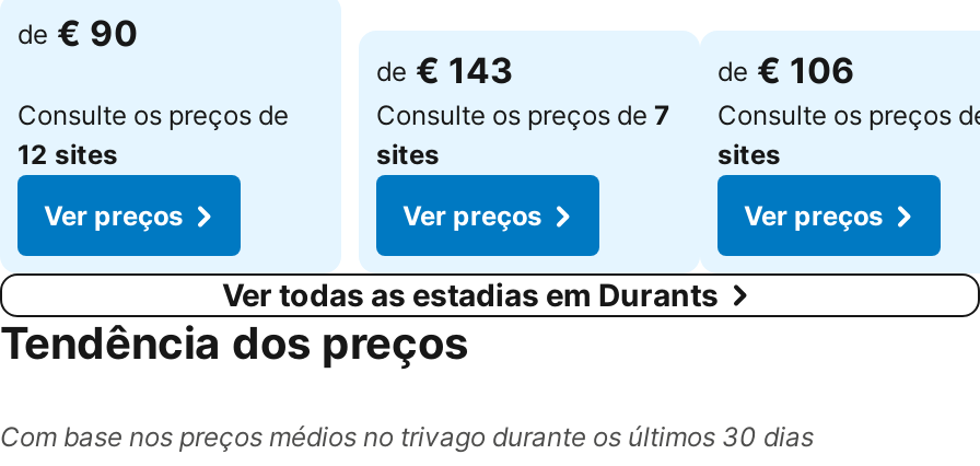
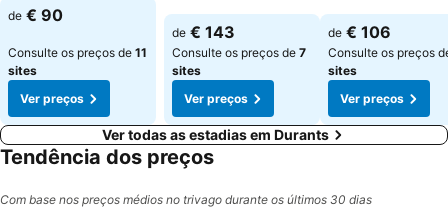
- Consulte os preços de
- 12 sites
+ Consulte os preços de 11
+ sites
